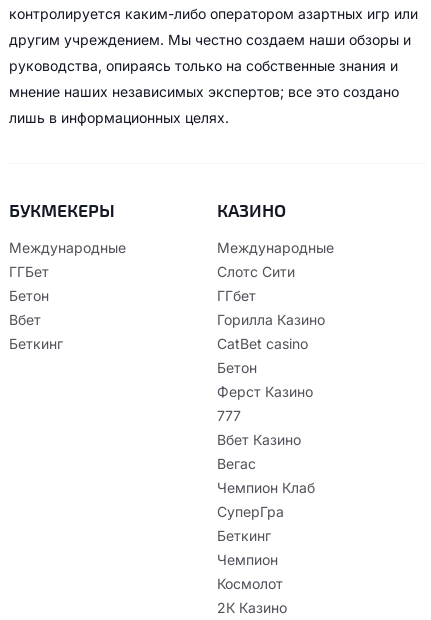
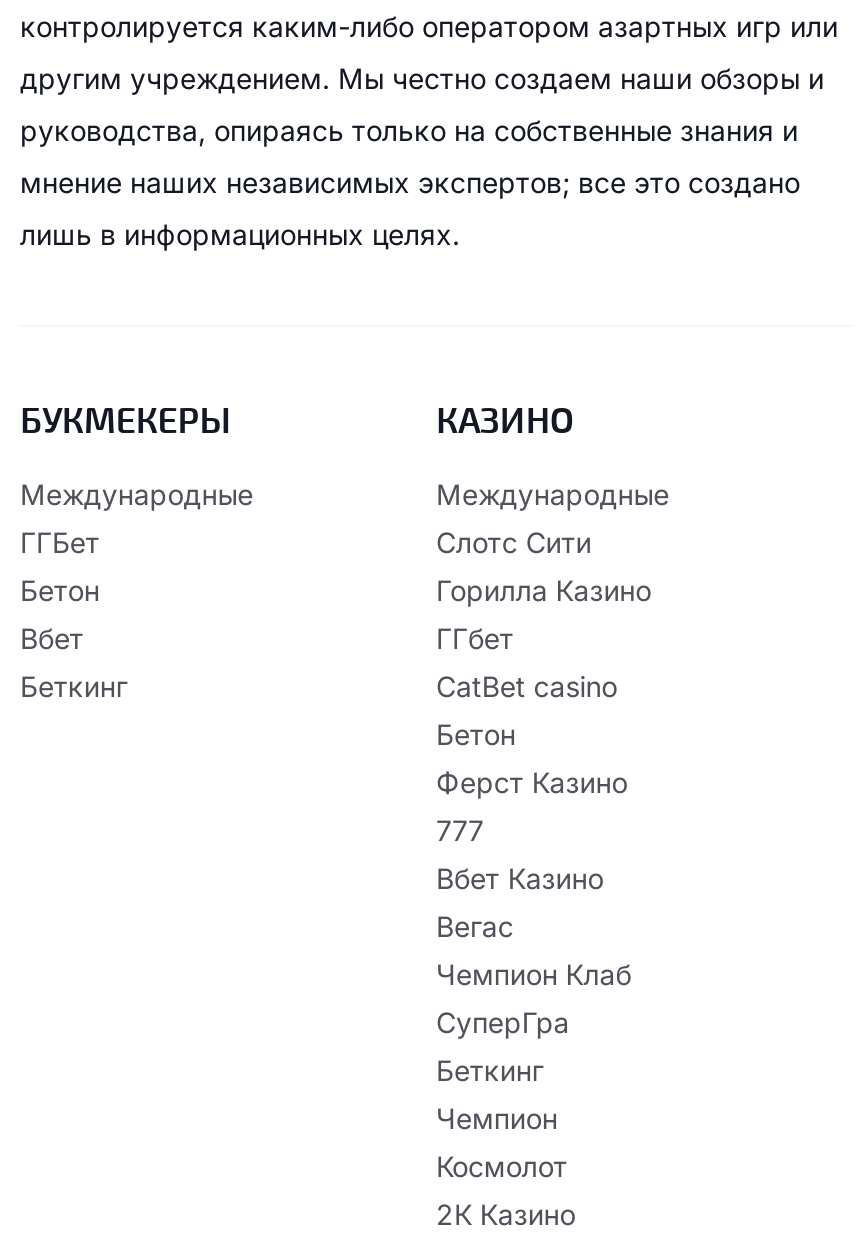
moved down: ГГбет

moved up: Горилла Казино
